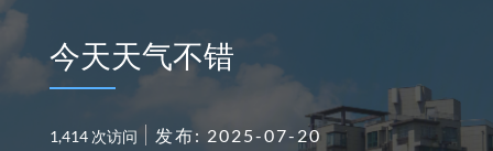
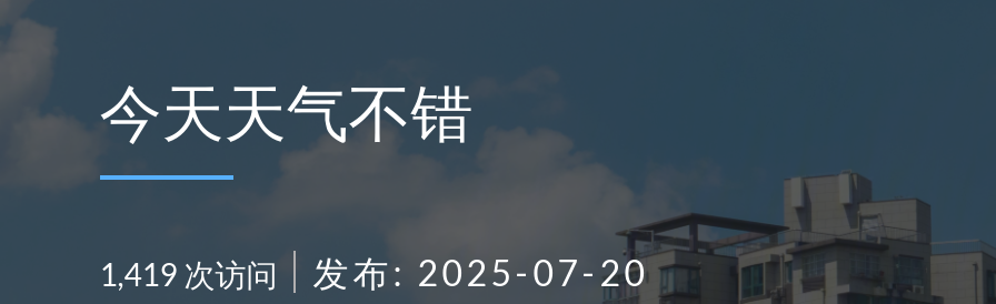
- 1,414 次访问 发布: 2025-07-20
+ 1,419 次访问 发布: 2025-07-20
